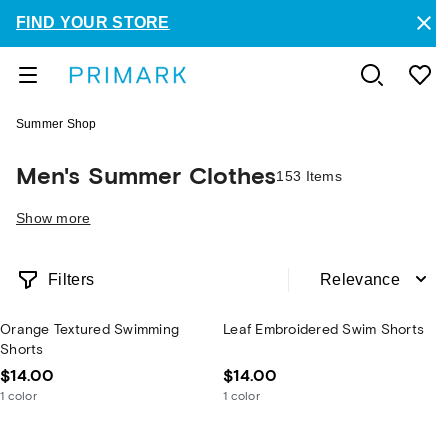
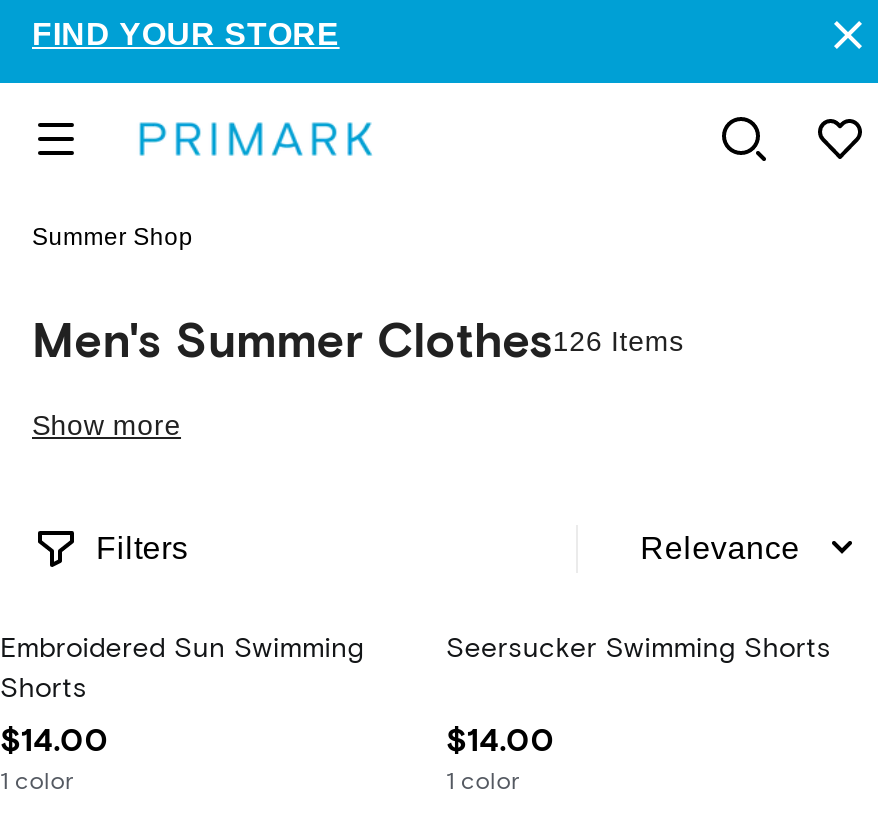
- Men's Summer Clothes153 Items
+ Men's Summer Clothes126 Items

- Orange Textured Swimming
+ Embroidered Sun Swimming

- Leaf Embroidered Swim Shorts
+ Seersucker Swimming Shorts
